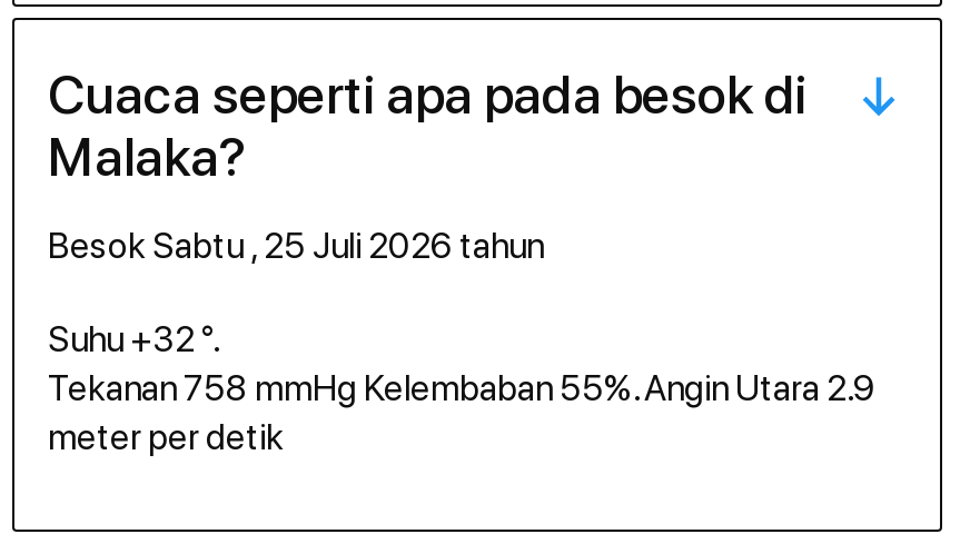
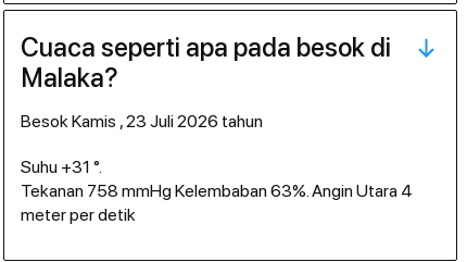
- besok Sabtu , 25 Juli 2026 tahun
+ besok Kamis , 23 Juli 2026 tahun

- Suhu +32 °.
+ Suhu +31 °.

- Tekanan 758 mmHg Kelembaban 55%. Angin Utara 2.9
+ Tekanan 758 mmHg Kelembaban 63%. Angin Utara 4
